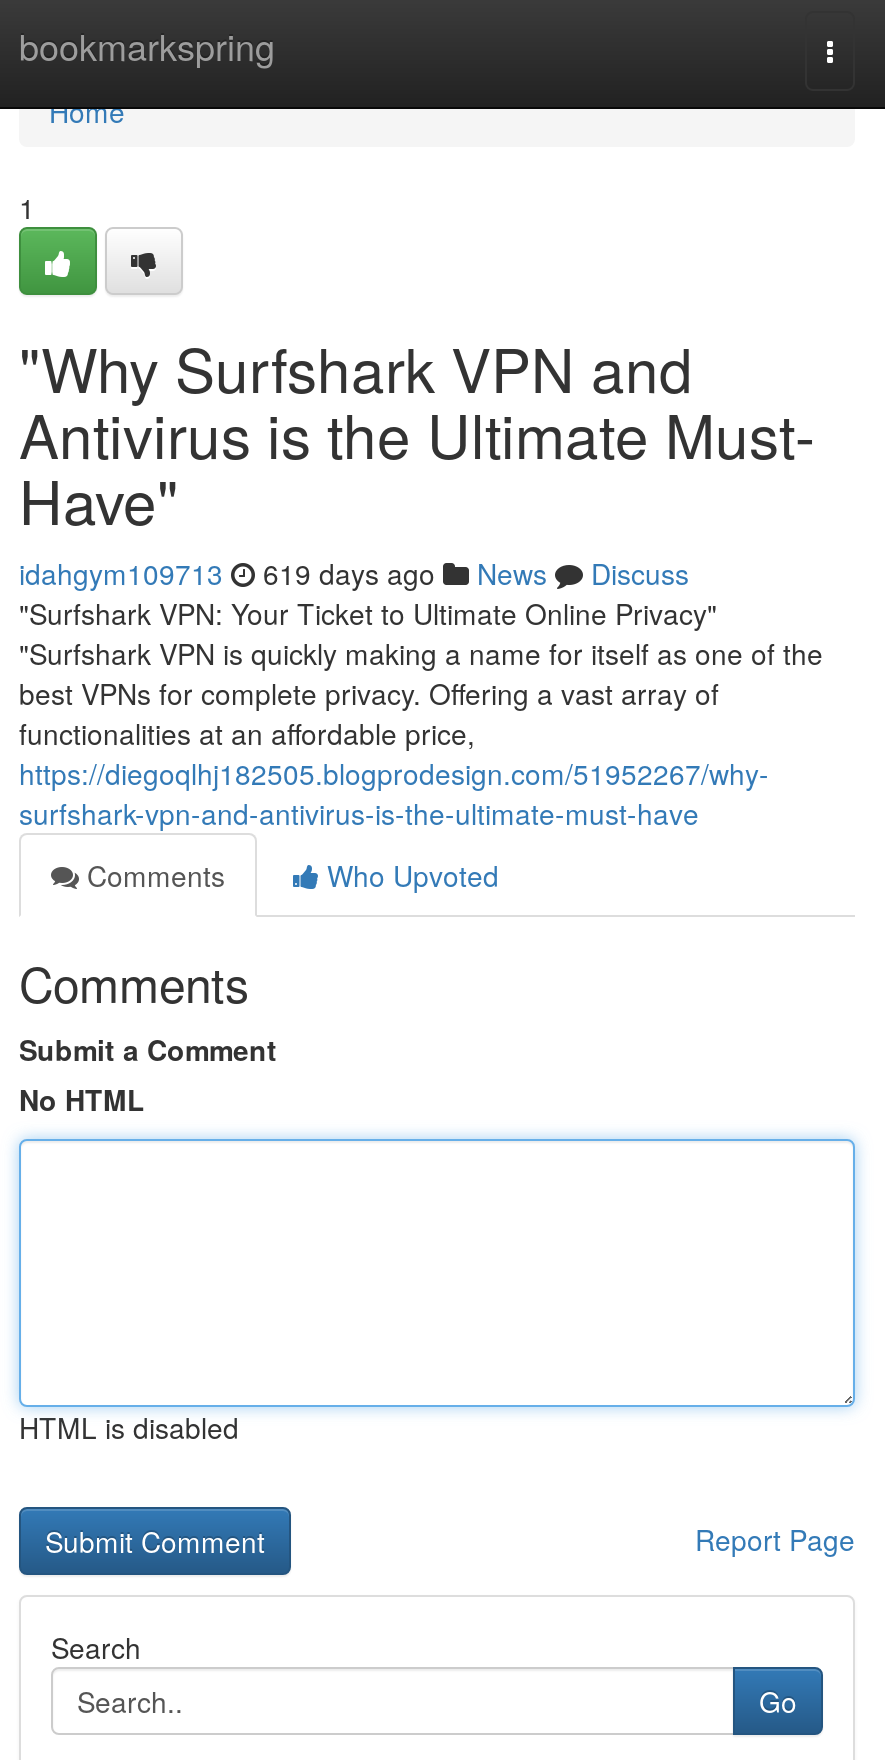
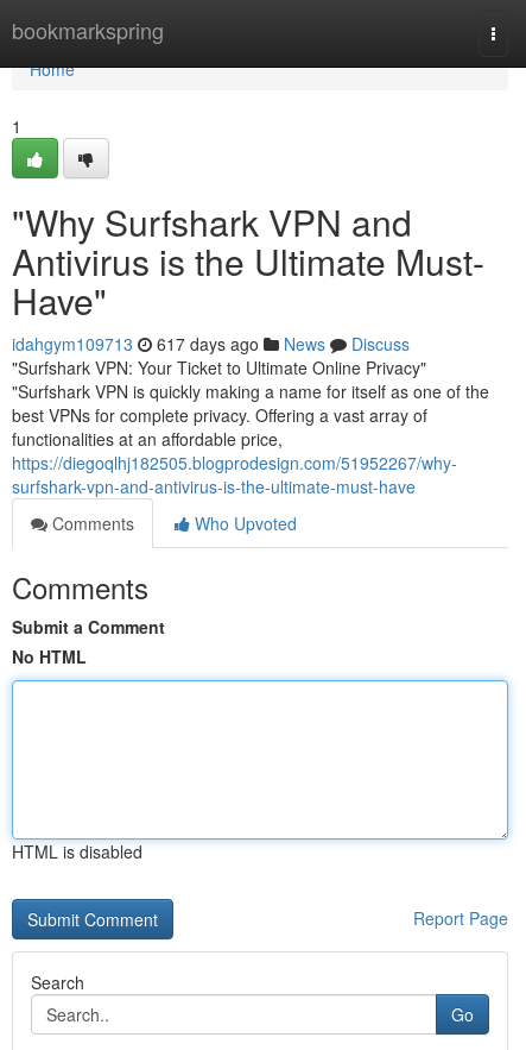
- idahgym109713 619 days ago News Discuss
+ idahgym109713 617 days ago News Discuss
